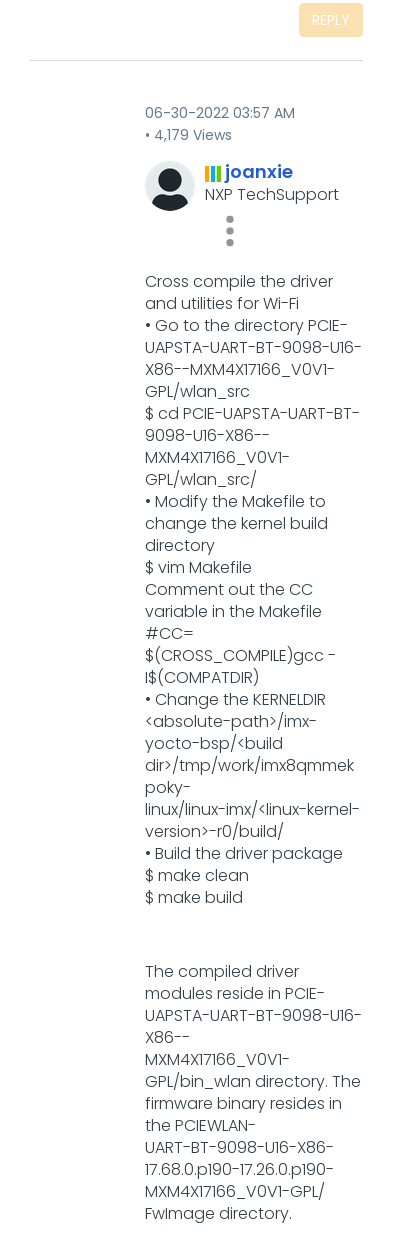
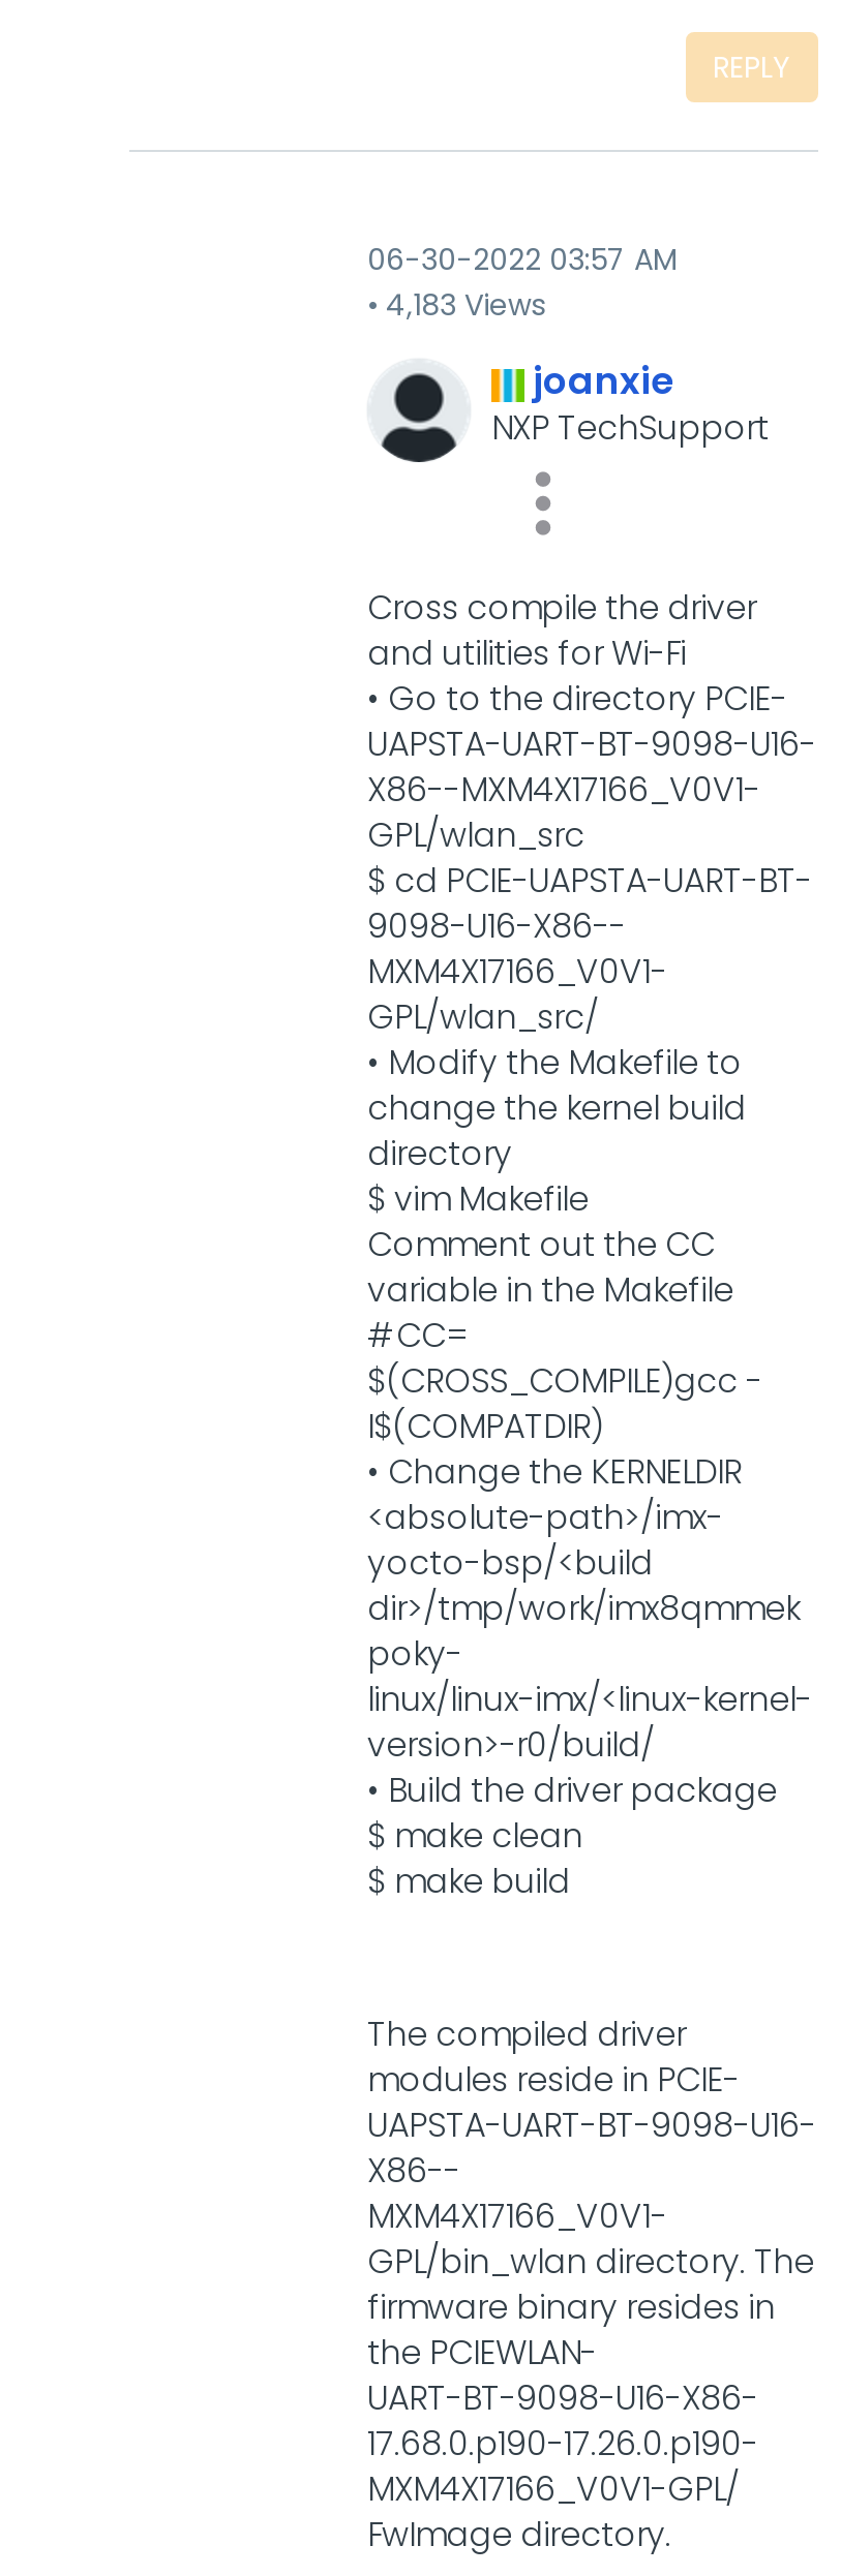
- 4,179 Views
+ 4,183 Views
